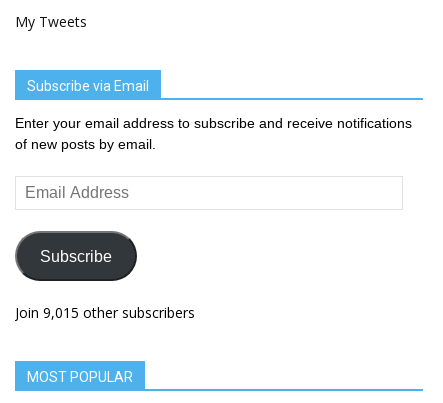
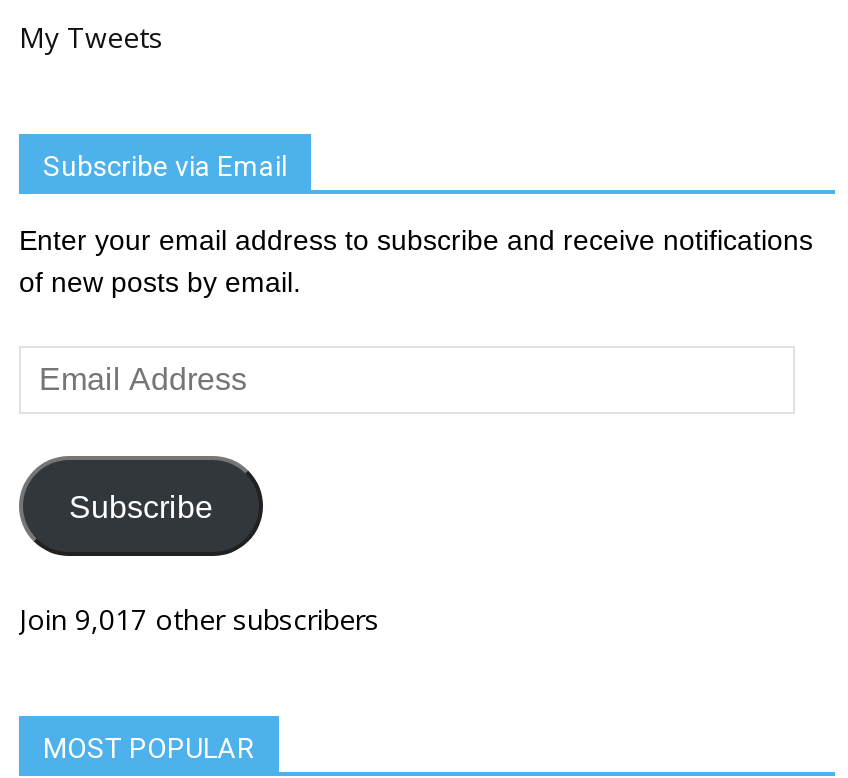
- Join 9,015 other subscribers
+ Join 9,017 other subscribers
